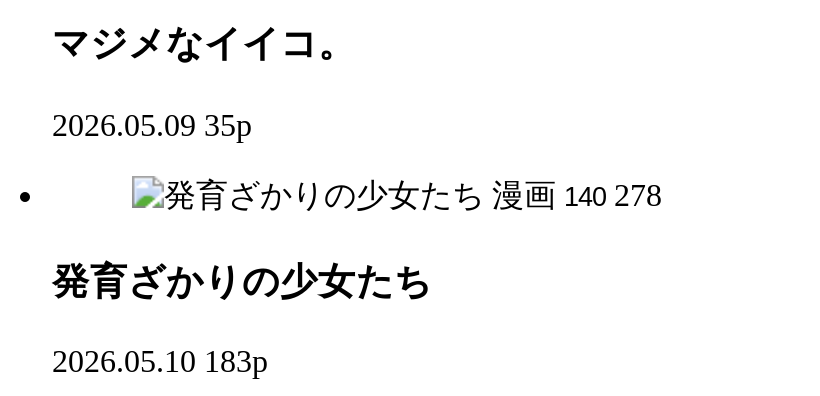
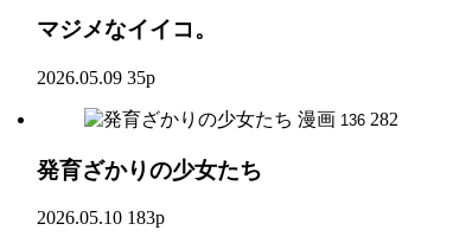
- 漫画 140 278
+ 漫画 136 282
